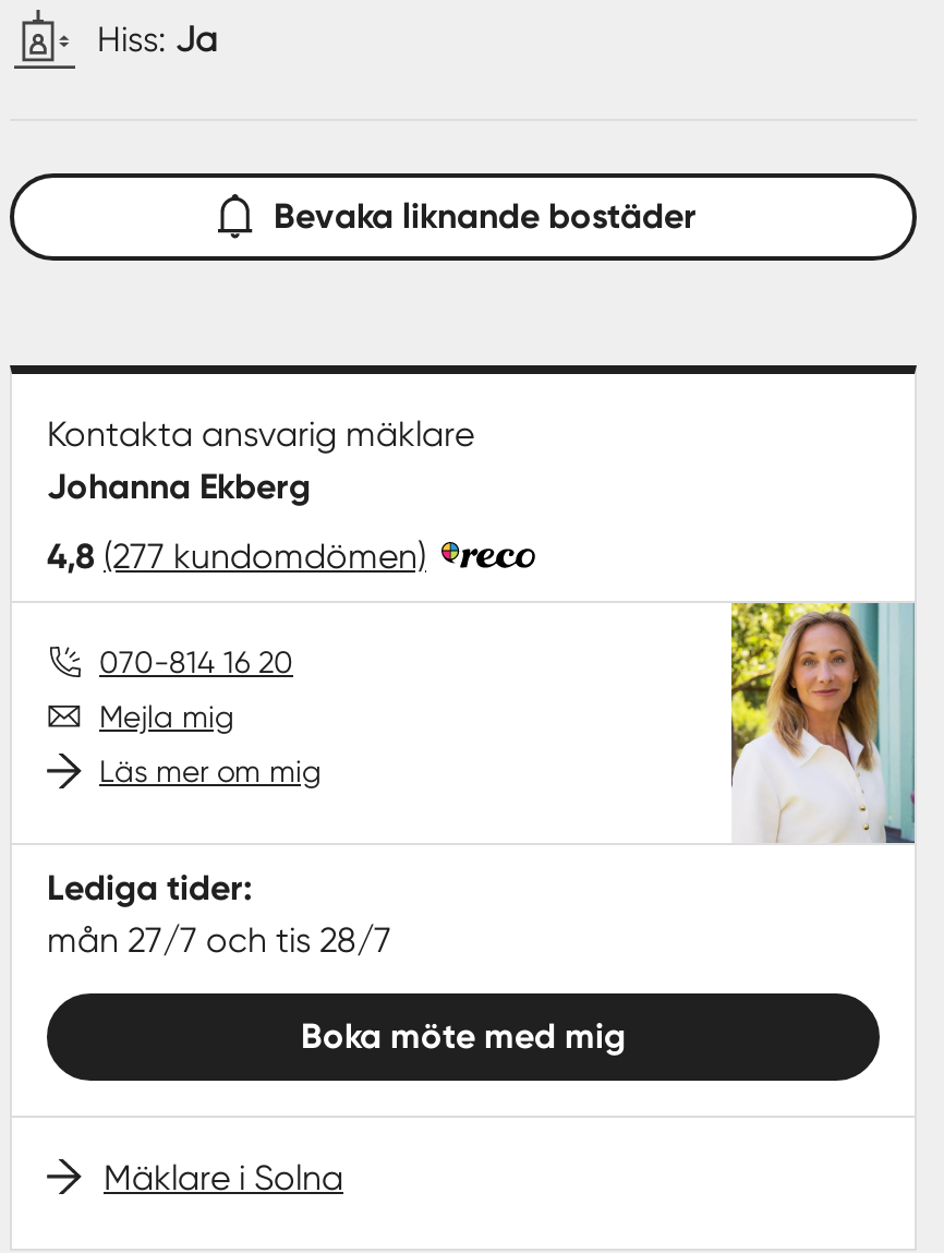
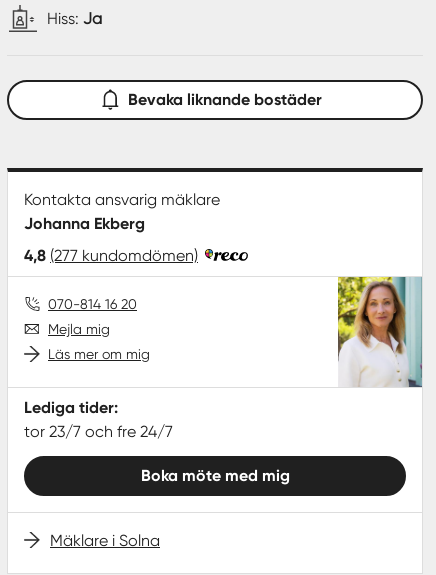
- mån 27/7 och tis 28/7
+ tor 23/7 och fre 24/7
